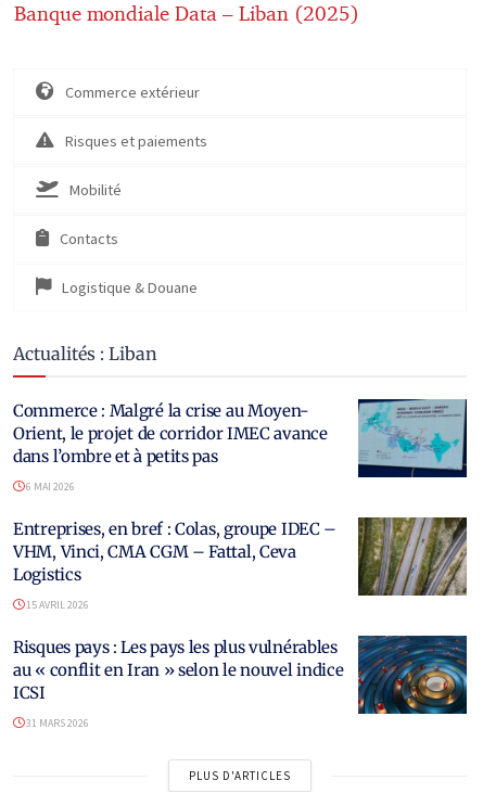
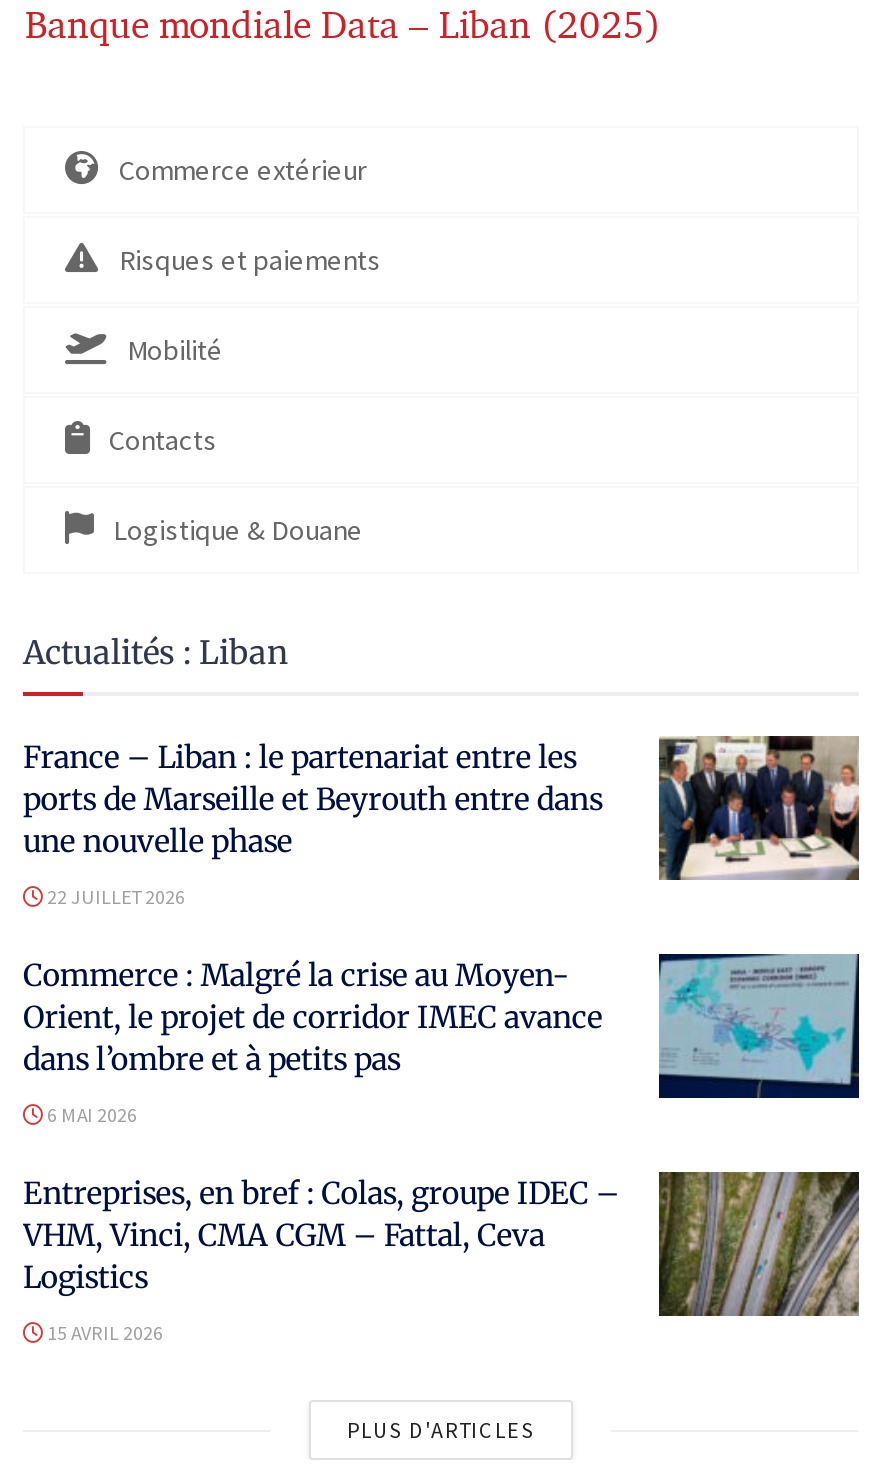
+ [image]
+ France – Liban : le partenariat entre les
+ ports de Marseille et Beyrouth entre dans
+ une nouvelle phase
+ 22 JUILLET 2026

moved down: [image] | Commerce : Malgré la crise au Moyen- | Orient, le projet de corridor IMEC avance | ... | Logistics | 15 AVRIL 2026

- [image]
- Risques pays : Les pays les plus vulnérables
- au « conflit en Iran » selon le nouvel indice
- ICSI
- 31 MARS 2026
